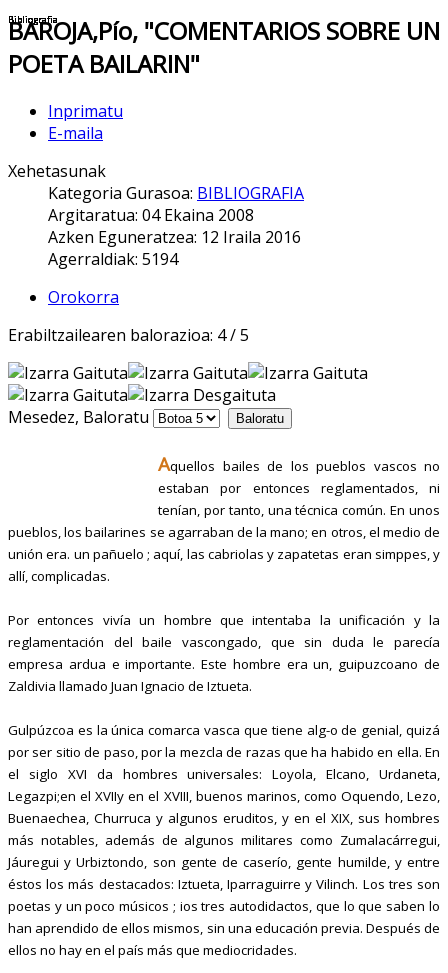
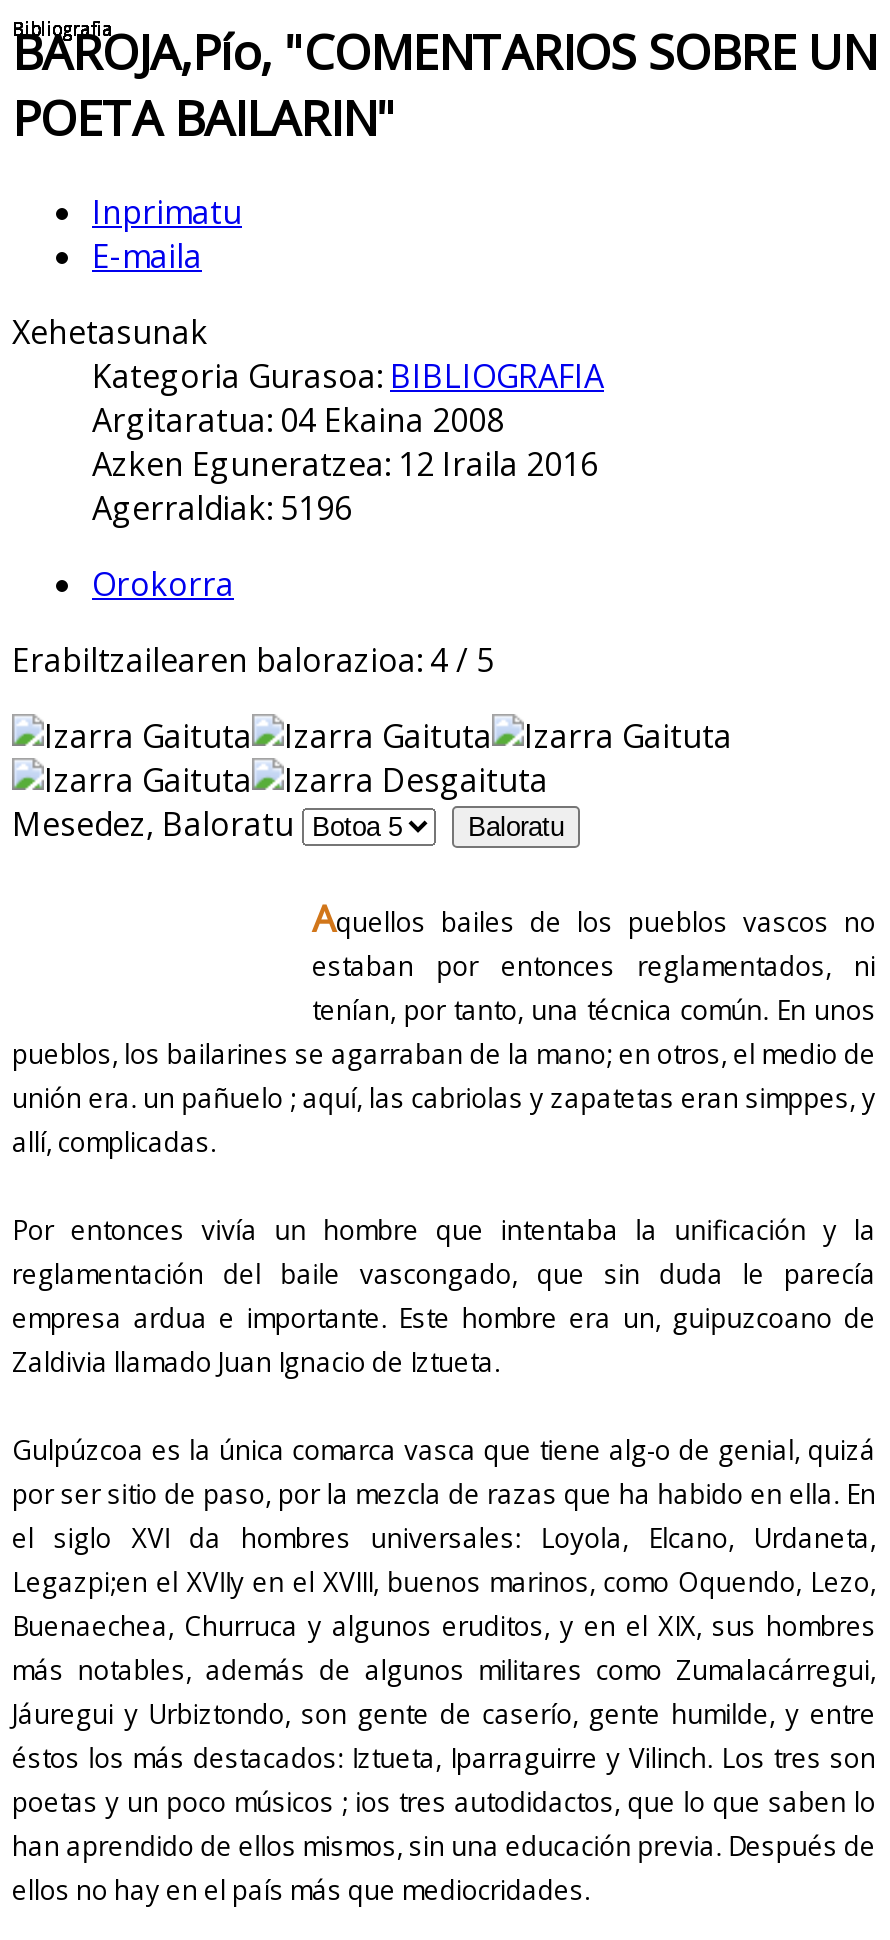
- Agerraldiak: 5194
+ Agerraldiak: 5196
